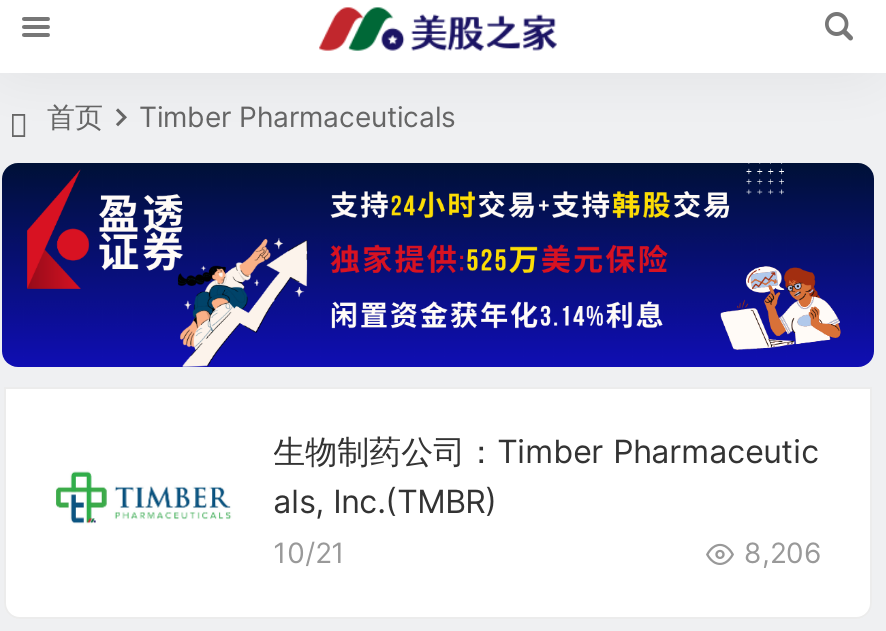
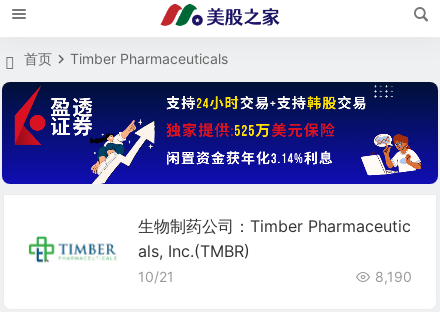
- 8,206
+ 8,190
